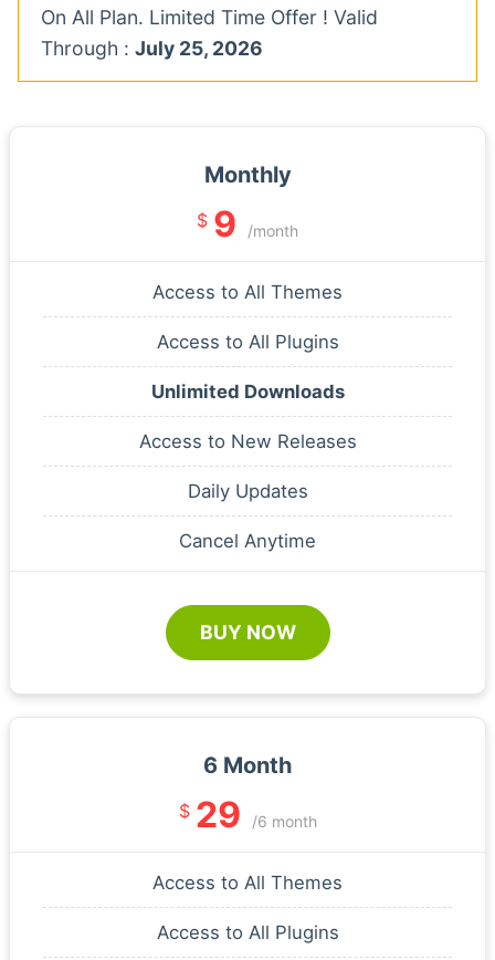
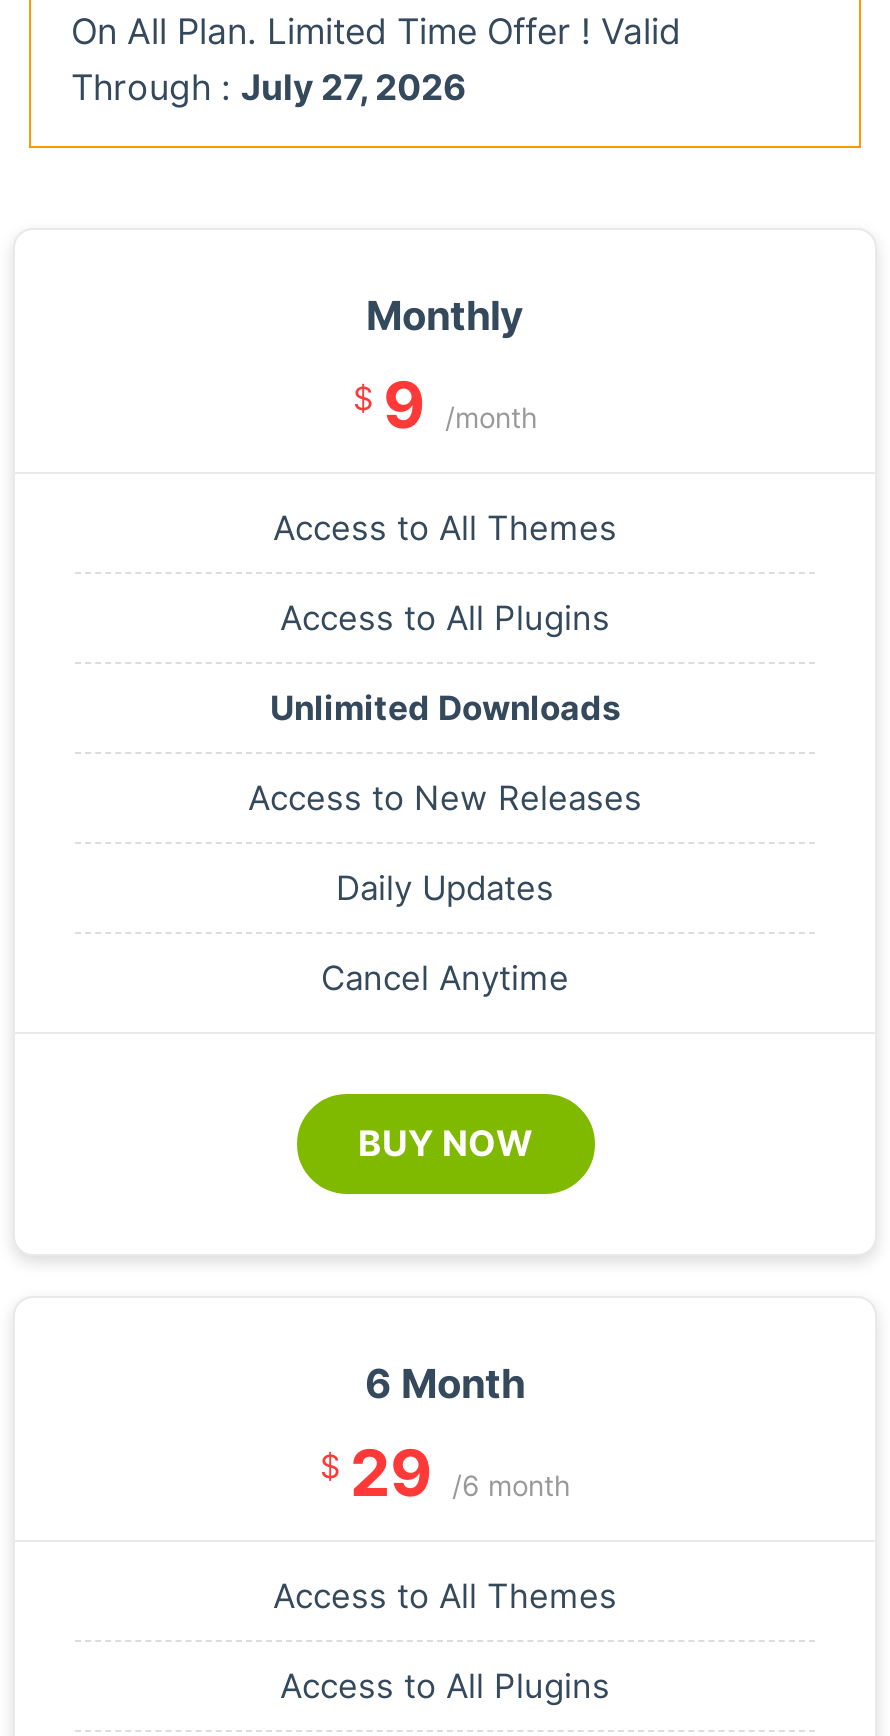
- Through : July 25, 2026
+ Through : July 27, 2026
